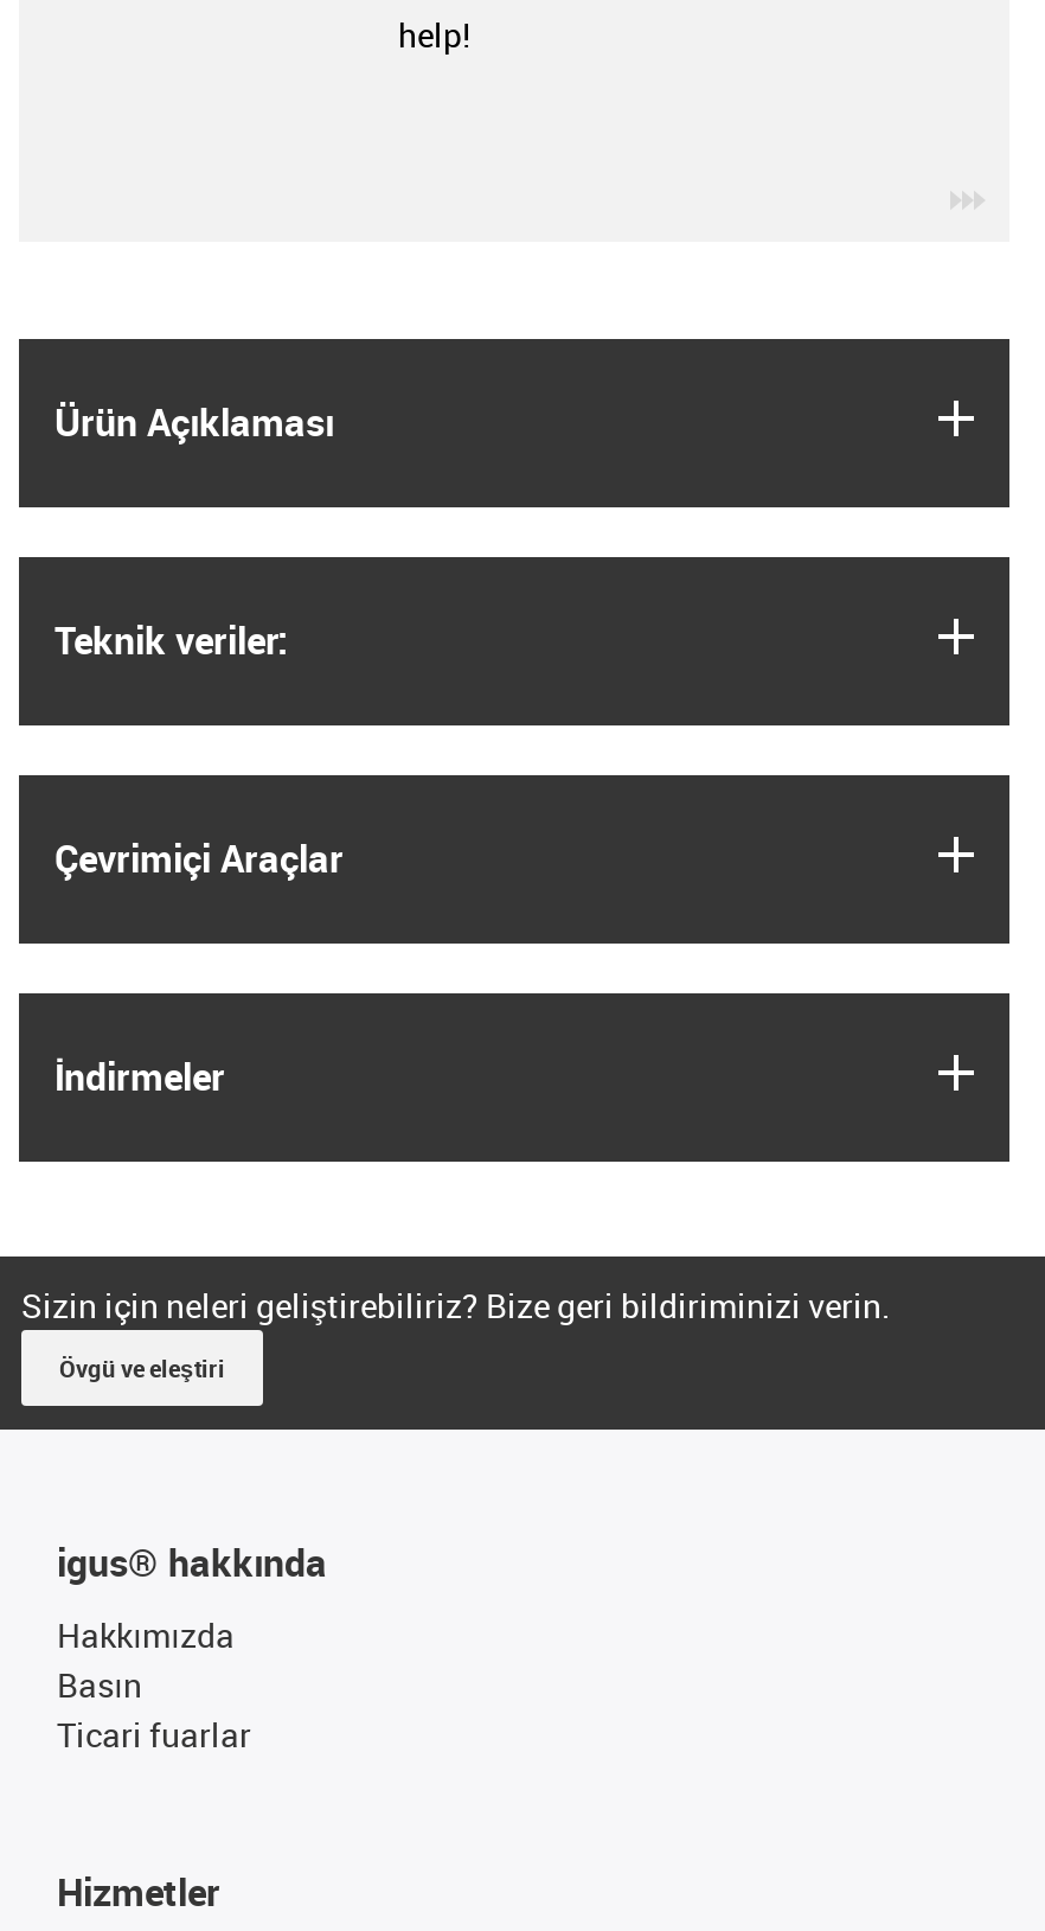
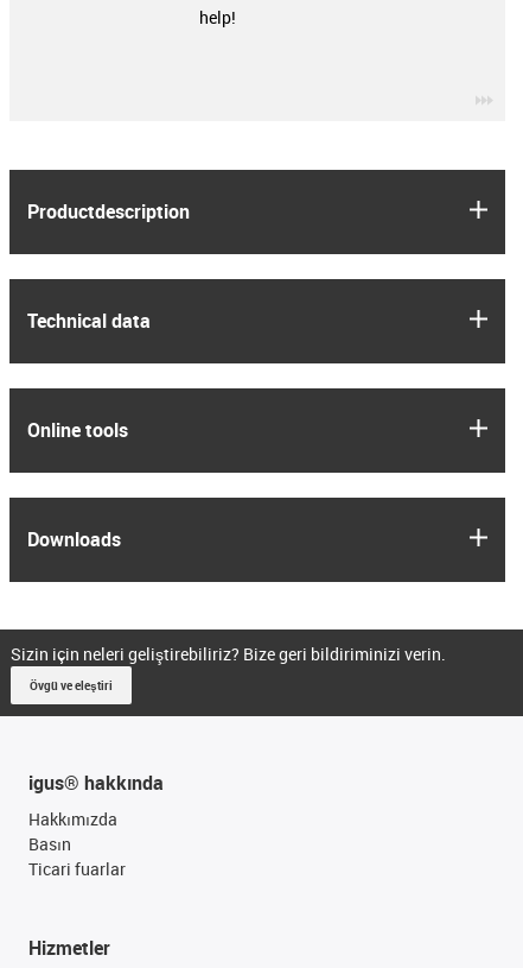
- Ürün Açıklaması
+ Productdescription

- Teknik veriler:
+ Technical data

- Çevrimiçi Araçlar
+ Online tools

- İndirmeler
+ Downloads
